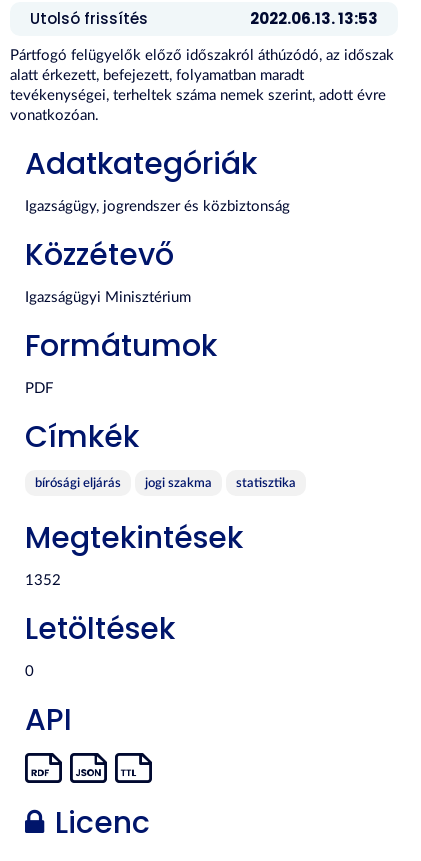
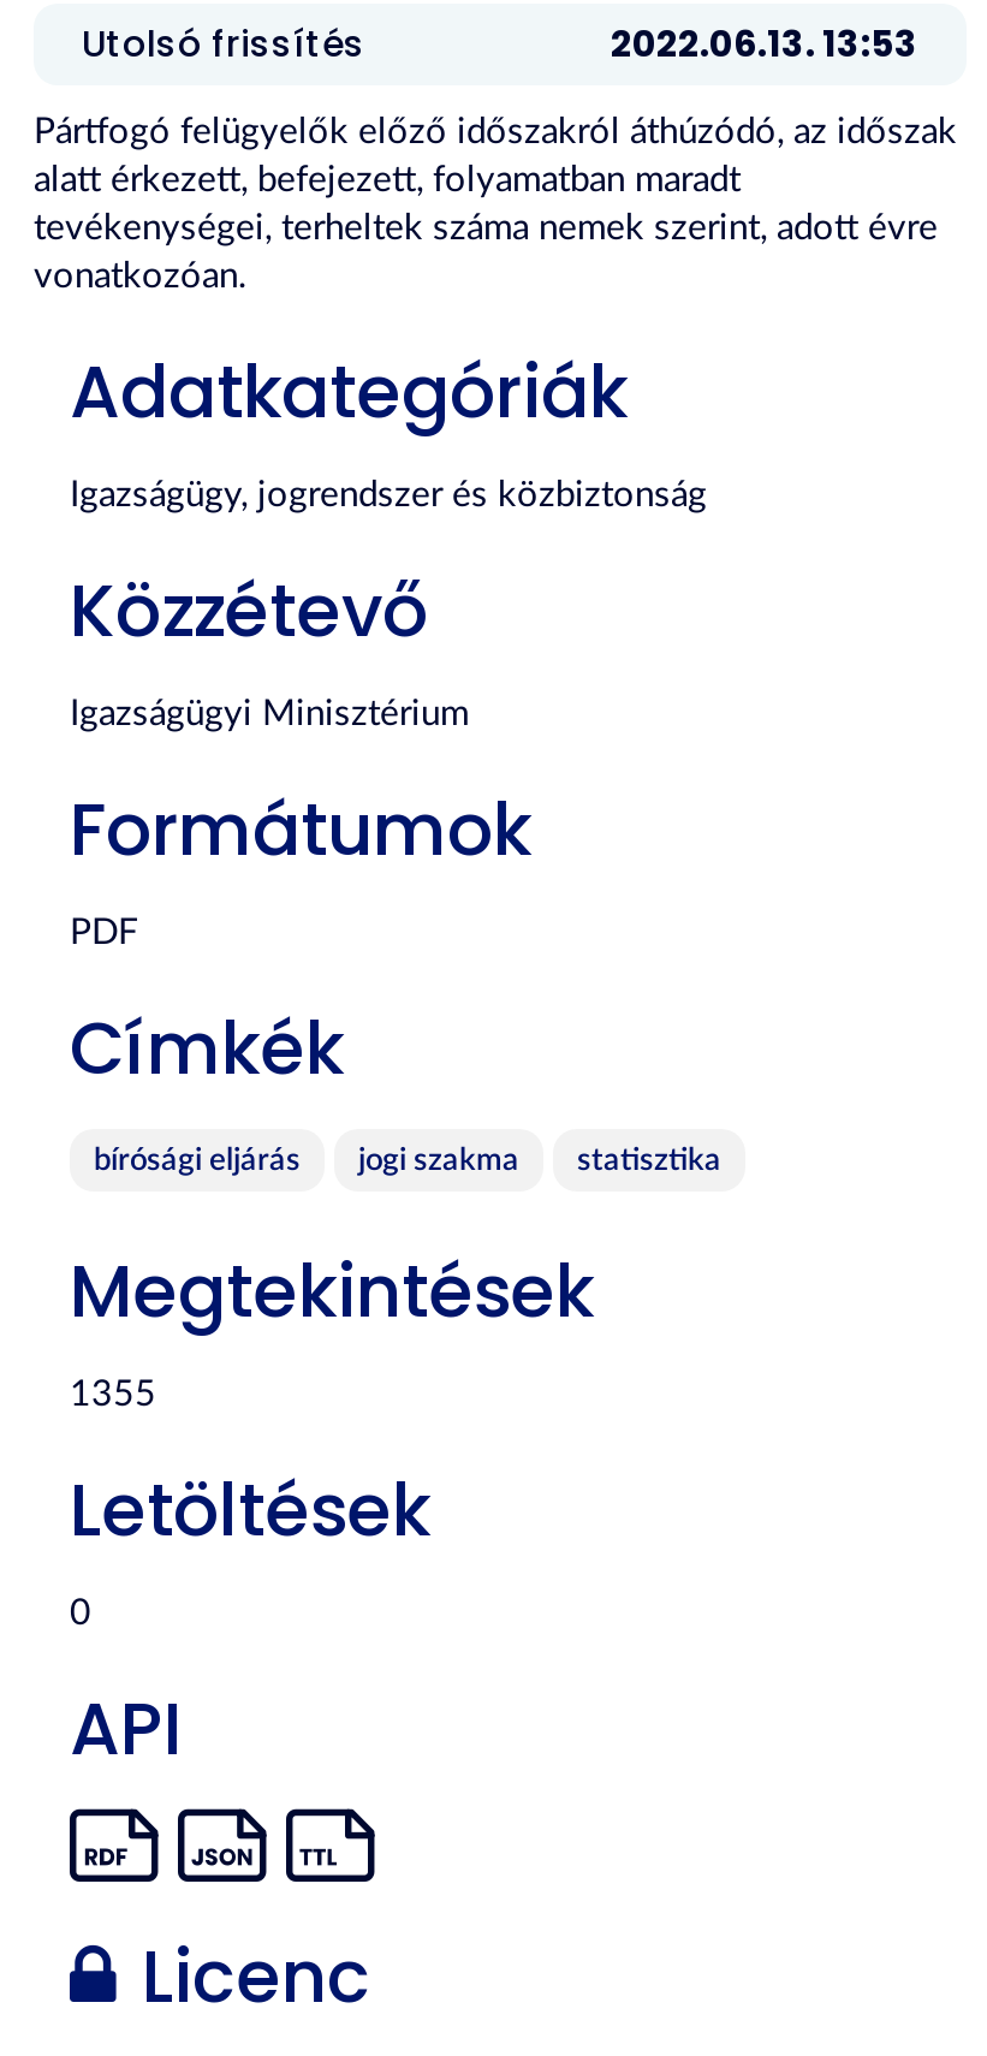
- 1352
+ 1355
